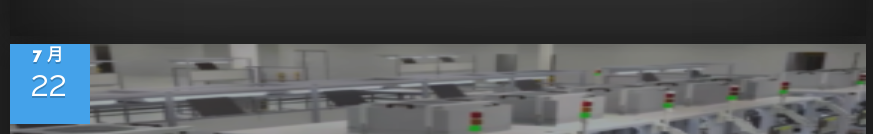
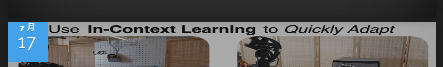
- 22
+ 17
